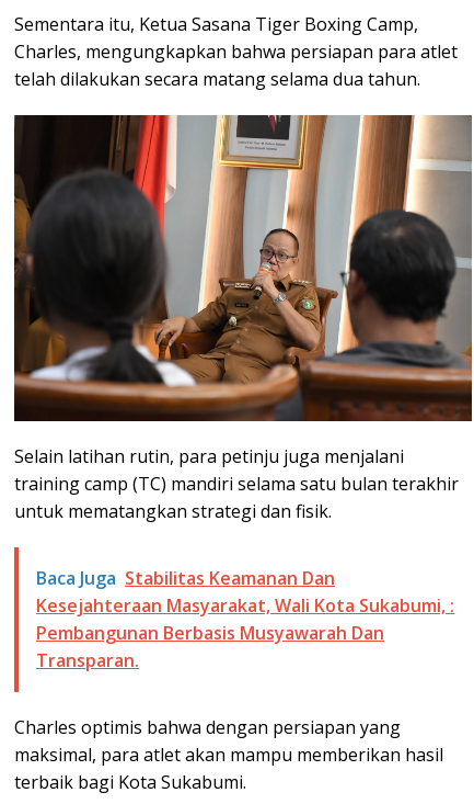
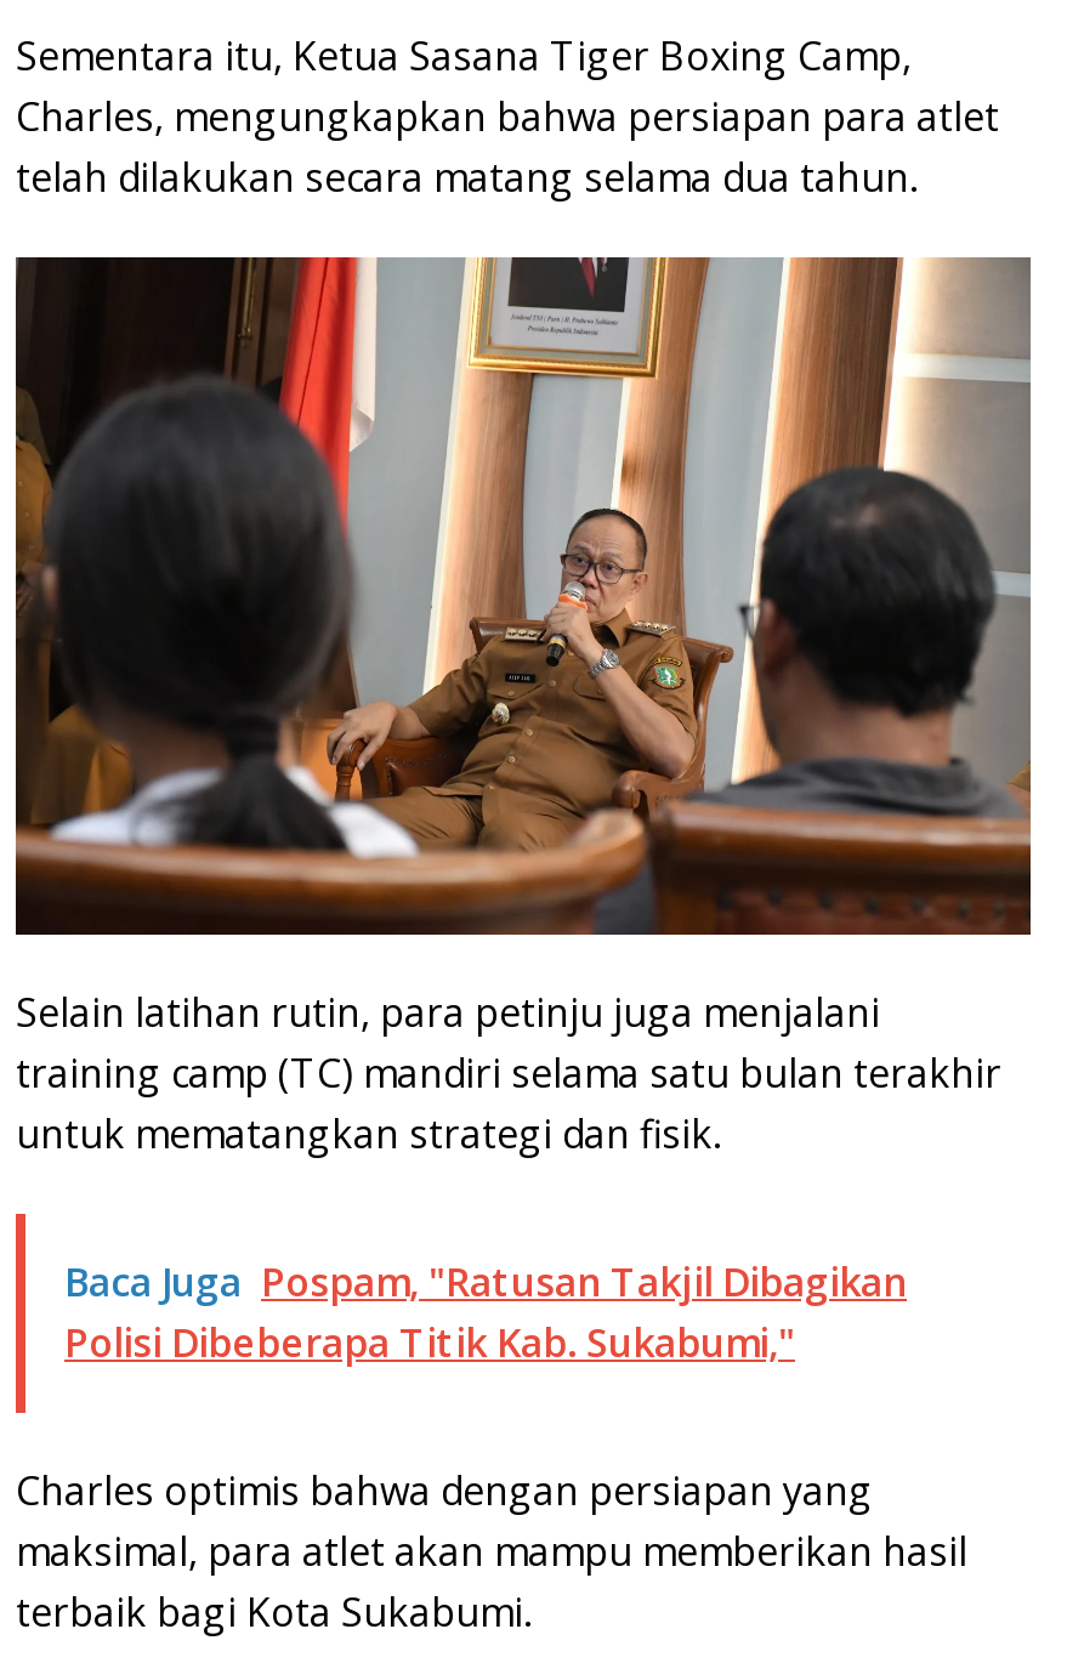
- Baca Juga Stabilitas Keamanan Dan
- Kesejahteraan Masyarakat, Wali Kota Sukabumi, :
- Pembangunan Berbasis Musyawarah Dan
- Transparan.
+ Baca Juga Pospam, "Ratusan Takjil Dibagikan
+ Polisi Dibeberapa Titik Kab. Sukabumi,"
